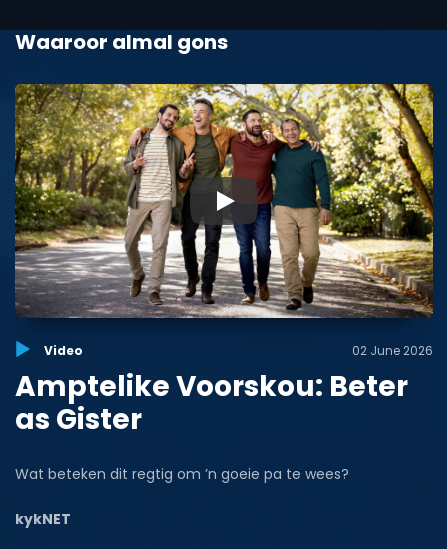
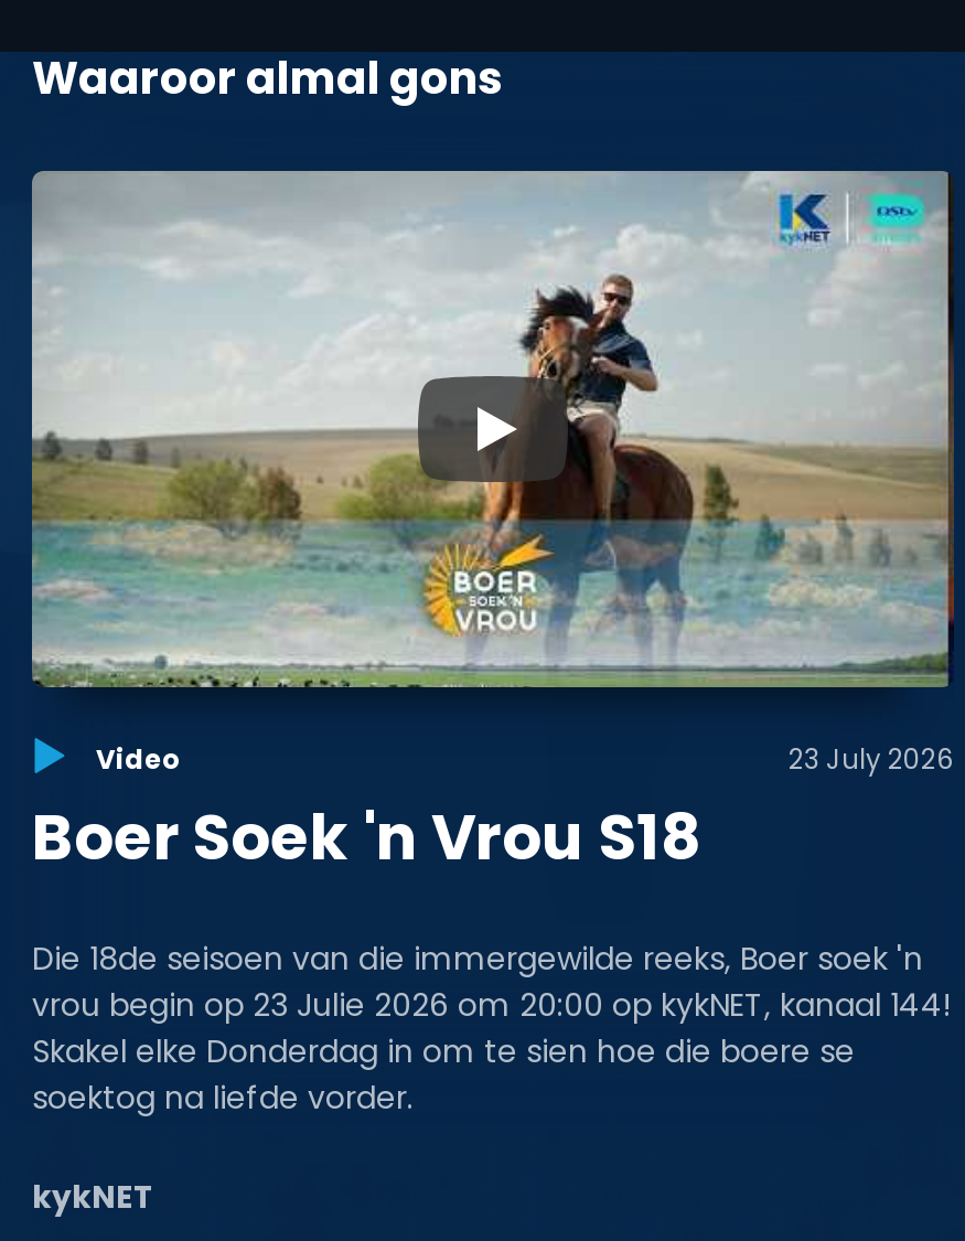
- [image]
- 02 June 2026
- Amptelike Voorskou: Beter
- as Gister
+ [image]
+ 23 July 2026
+ Boer Soek 'n Vrou S18

- Wat beteken dit regtig om ’n goeie pa te wees?
+ Die 18de seisoen van die immergewilde reeks, Boer soek 'n
+ vrou begin op 23 Julie 2026 om 20:00 op kykNET, kanaal 144!
+ Skakel elke Donderdag in om te sien hoe die boere se
+ soektog na liefde vorder.
